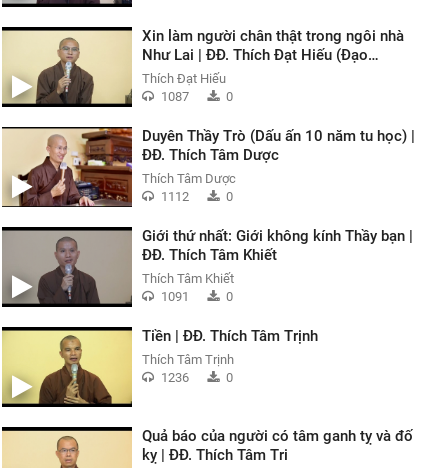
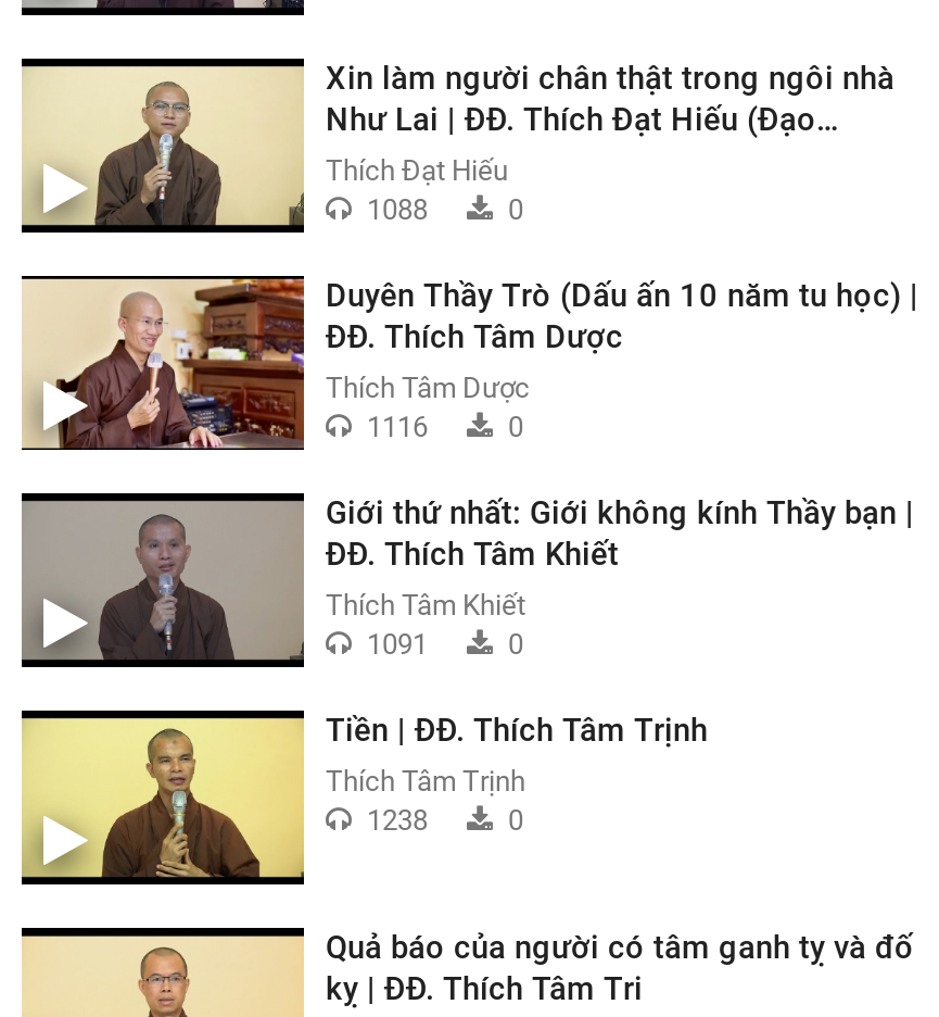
- 1087
+ 1088

- 1112
+ 1116

- 1236
+ 1238
